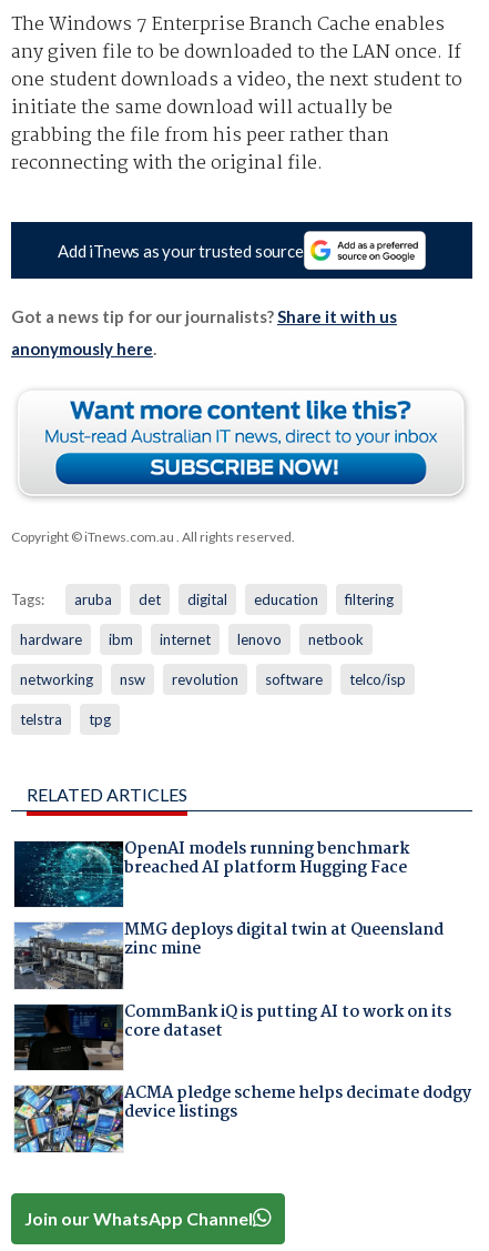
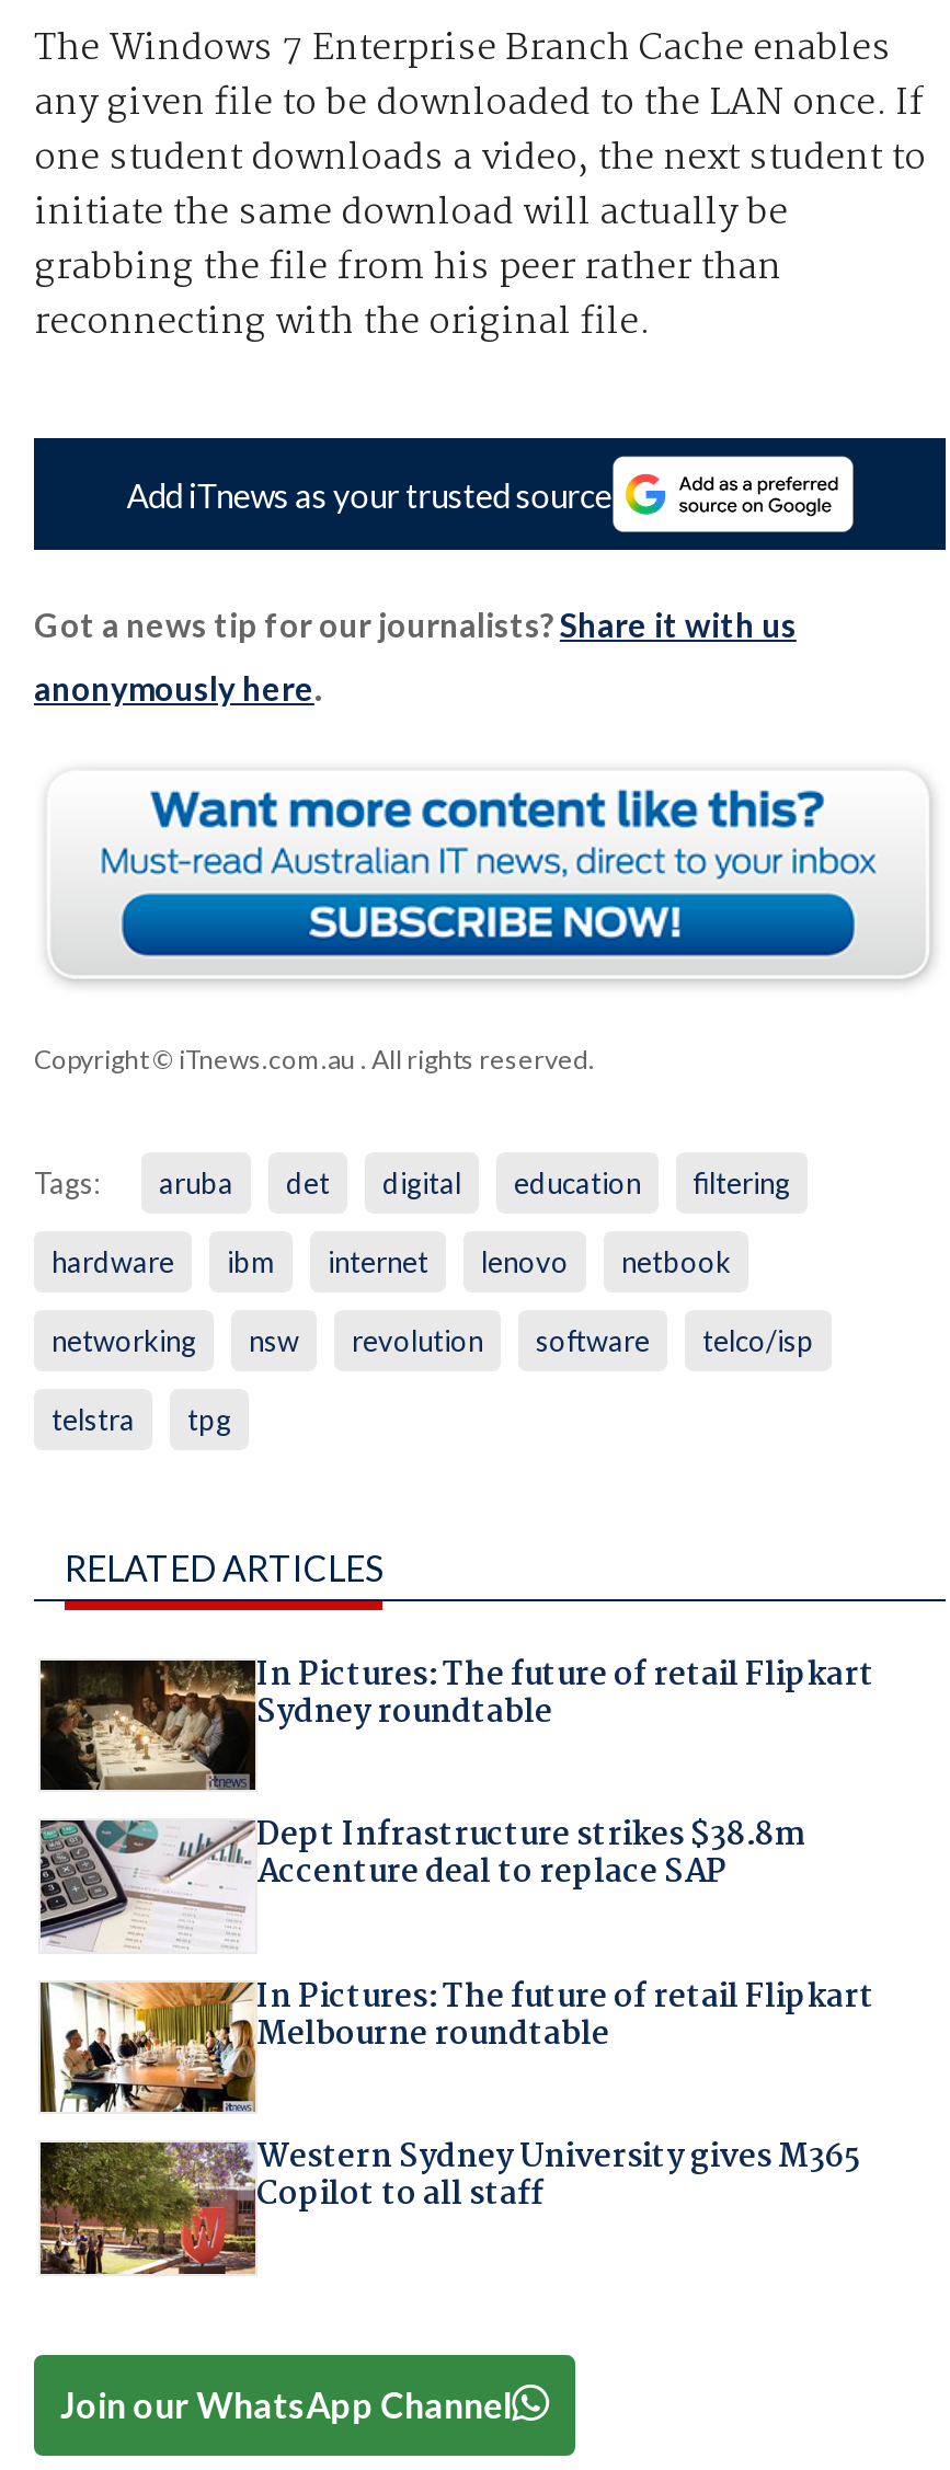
- [image]
- OpenAI models running benchmark
- breached AI platform Hugging Face
+ [image]
+ In Pictures: The future of retail Flipkart
+ Sydney roundtable

- [image]
- MMG deploys digital twin at Queensland
- zinc mine
+ [image]
+ Dept Infrastructure strikes $38.8m
+ Accenture deal to replace SAP

- [image]
- CommBank iQ is putting AI to work on its
- core dataset
+ [image]
+ In Pictures: The future of retail Flipkart
+ Melbourne roundtable

- [image]
- ACMA pledge scheme helps decimate dodgy
- device listings
+ [image]
+ Western Sydney University gives M365
+ Copilot to all staff
